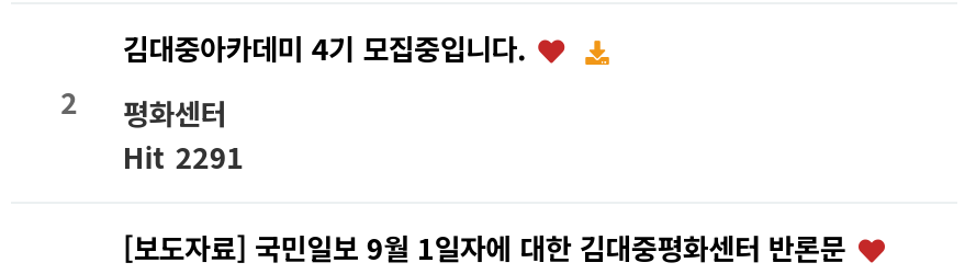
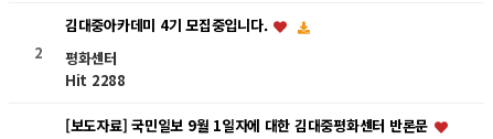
- Hit 2291
+ Hit 2288
